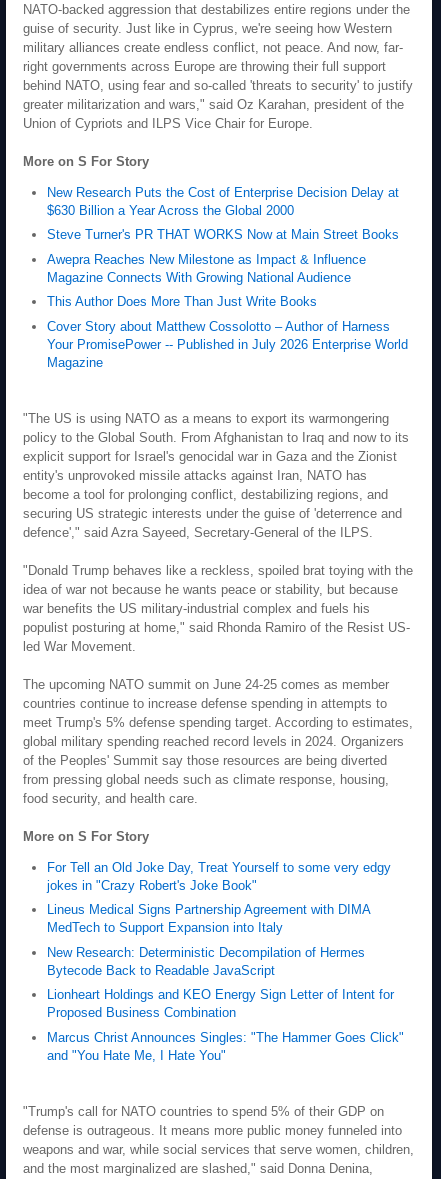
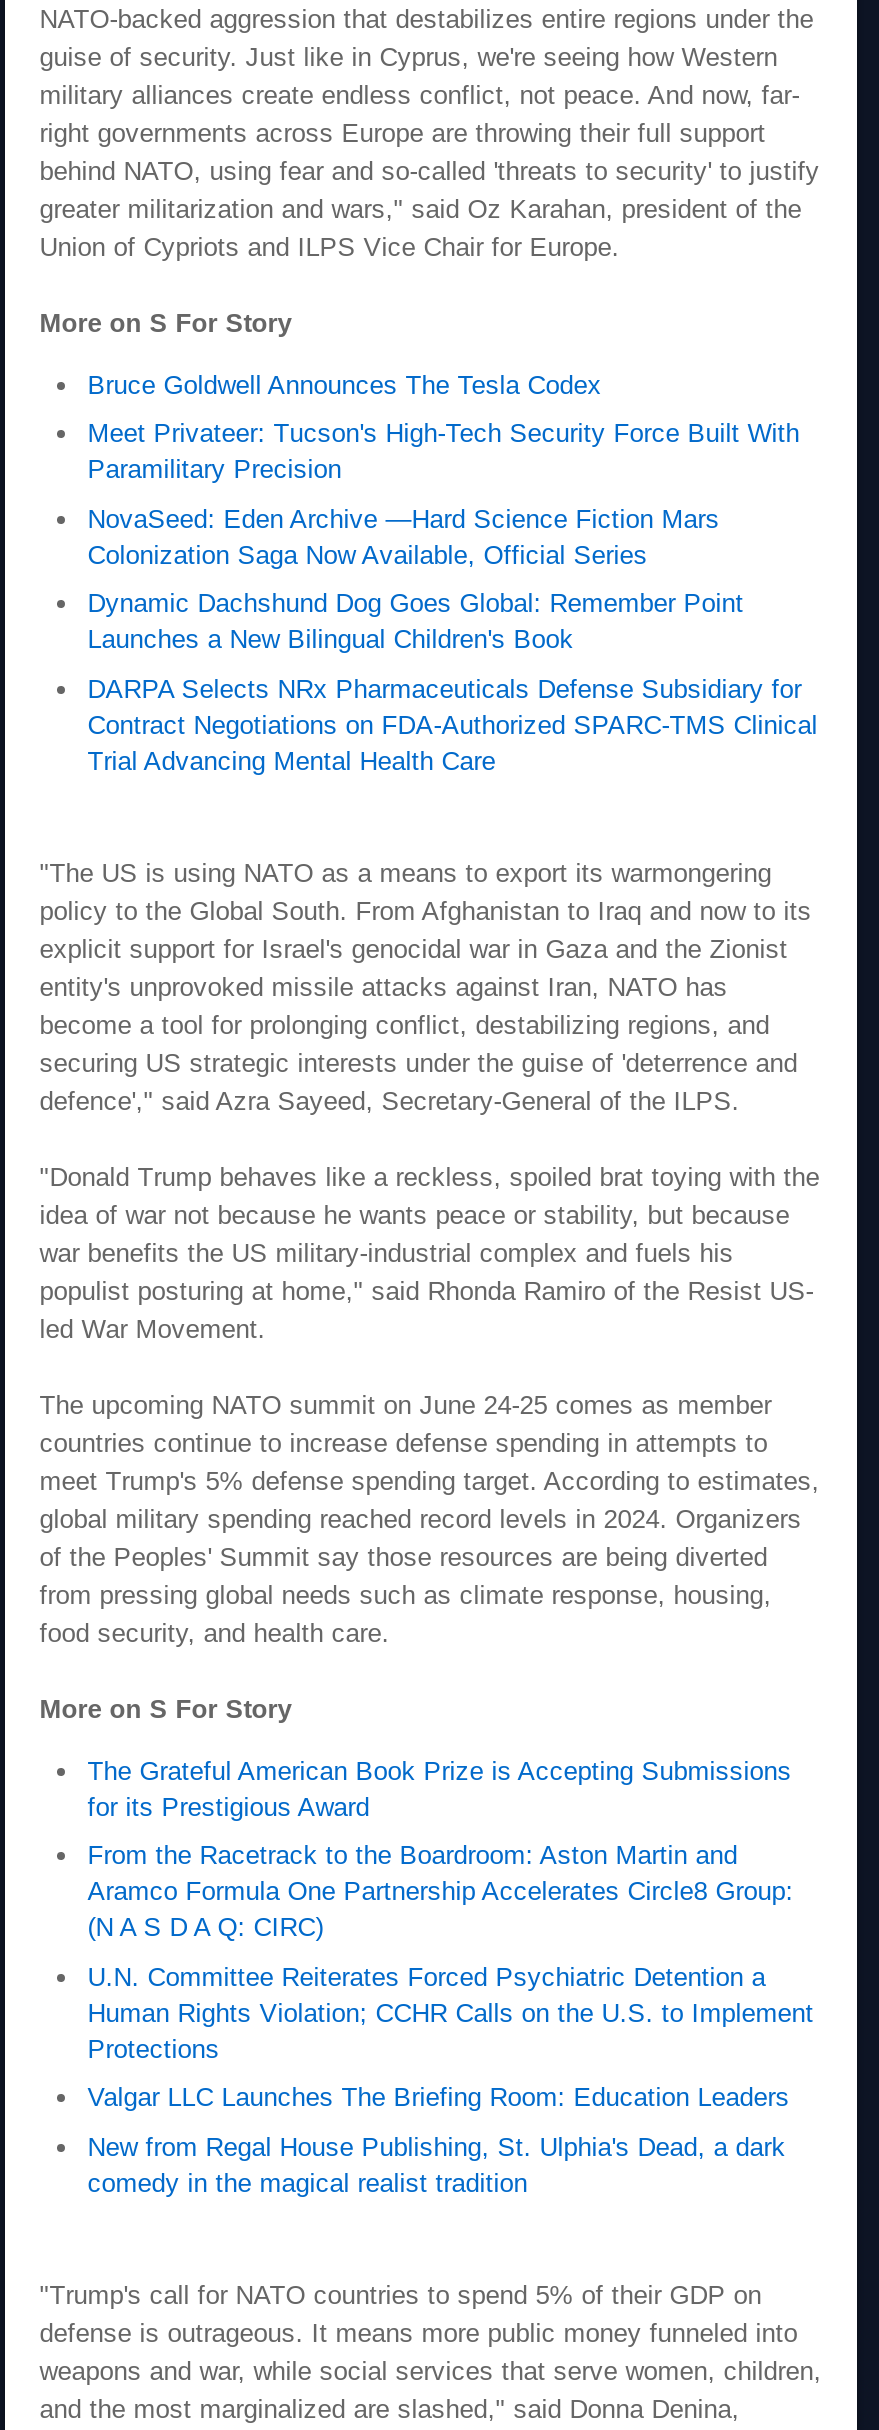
- New Research Puts the Cost of Enterprise Decision Delay at
- $630 Billion a Year Across the Global 2000
+ Bruce Goldwell Announces The Tesla Codex

- Steve Turner's PR THAT WORKS Now at Main Street Books
+ Meet Privateer: Tucson's High-Tech Security Force Built With
+ Paramilitary Precision

- Awepra Reaches New Milestone as Impact & Influence
- Magazine Connects With Growing National Audience
+ NovaSeed: Eden Archive —Hard Science Fiction Mars
+ Colonization Saga Now Available, Official Series

- This Author Does More Than Just Write Books
+ Dynamic Dachshund Dog Goes Global: Remember Point
+ Launches a New Bilingual Children's Book

- Cover Story about Matthew Cossolotto – Author of Harness
- Your PromisePower -- Published in July 2026 Enterprise World
- Magazine
+ DARPA Selects NRx Pharmaceuticals Defense Subsidiary for
+ Contract Negotiations on FDA-Authorized SPARC-TMS Clinical
+ Trial Advancing Mental Health Care

- For Tell an Old Joke Day, Treat Yourself to some very edgy
- jokes in "Crazy Robert's Joke Book"
+ The Grateful American Book Prize is Accepting Submissions
+ for its Prestigious Award

- Lineus Medical Signs Partnership Agreement with DIMA
- MedTech to Support Expansion into Italy
+ From the Racetrack to the Boardroom: Aston Martin and
+ Aramco Formula One Partnership Accelerates Circle8 Group:
+ (N A S D A Q: CIRC)

- New Research: Deterministic Decompilation of Hermes
- Bytecode Back to Readable JavaScript
+ U.N. Committee Reiterates Forced Psychiatric Detention a
+ Human Rights Violation; CCHR Calls on the U.S. to Implement
+ Protections

- Lionheart Holdings and KEO Energy Sign Letter of Intent for
- Proposed Business Combination
+ Valgar LLC Launches The Briefing Room: Education Leaders

- Marcus Christ Announces Singles: "The Hammer Goes Click"
- and "You Hate Me, I Hate You"
+ New from Regal House Publishing, St. Ulphia's Dead, a dark
+ comedy in the magical realist tradition
